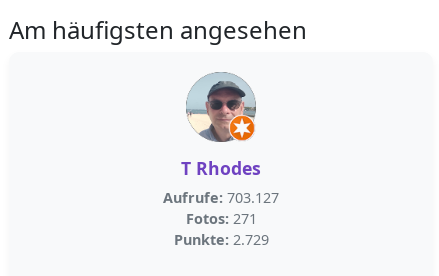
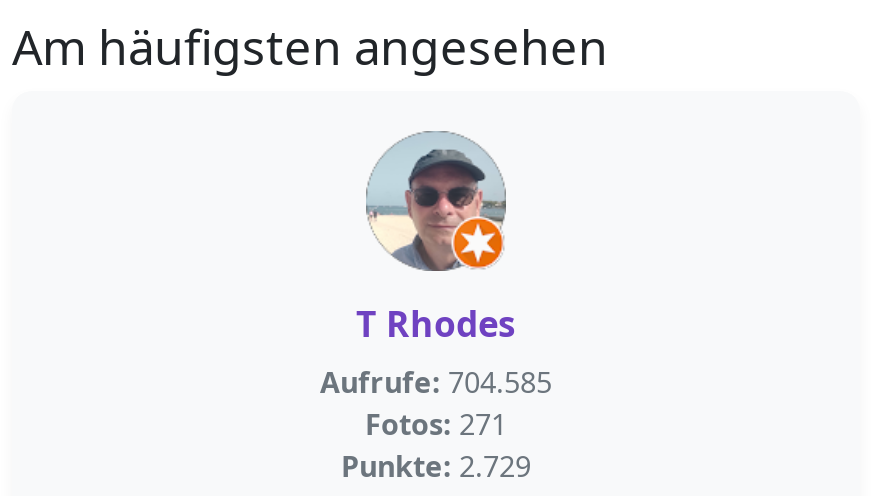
- Aufrufe: 703.127
+ Aufrufe: 704.585
